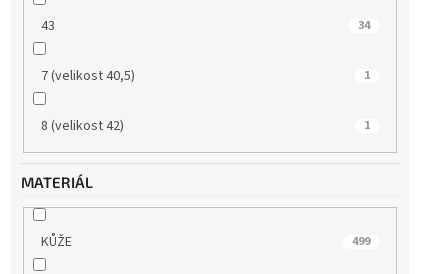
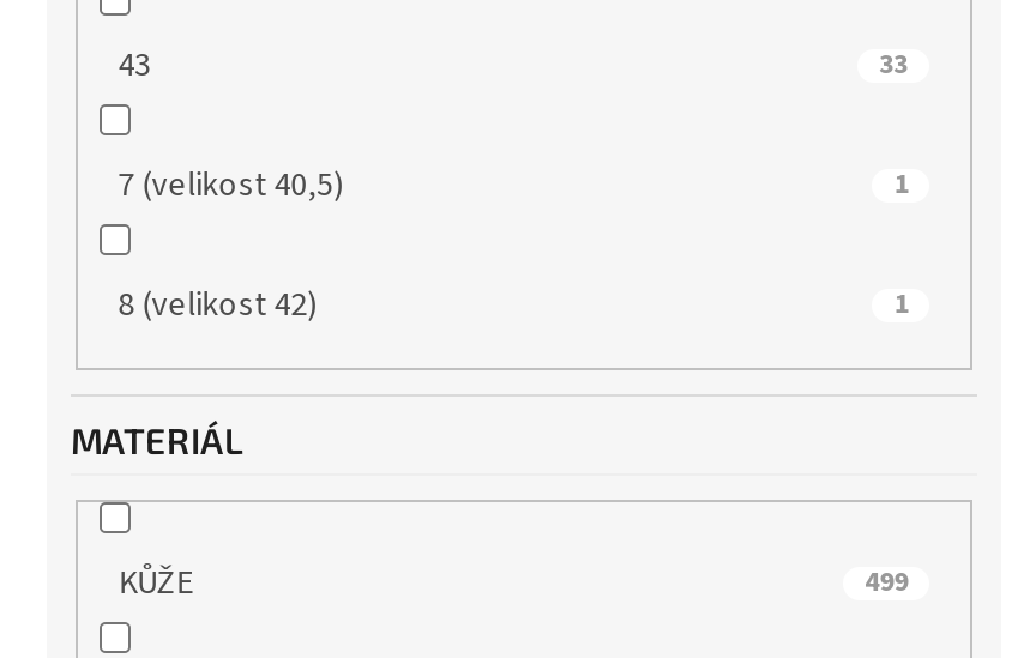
- 34
+ 33
